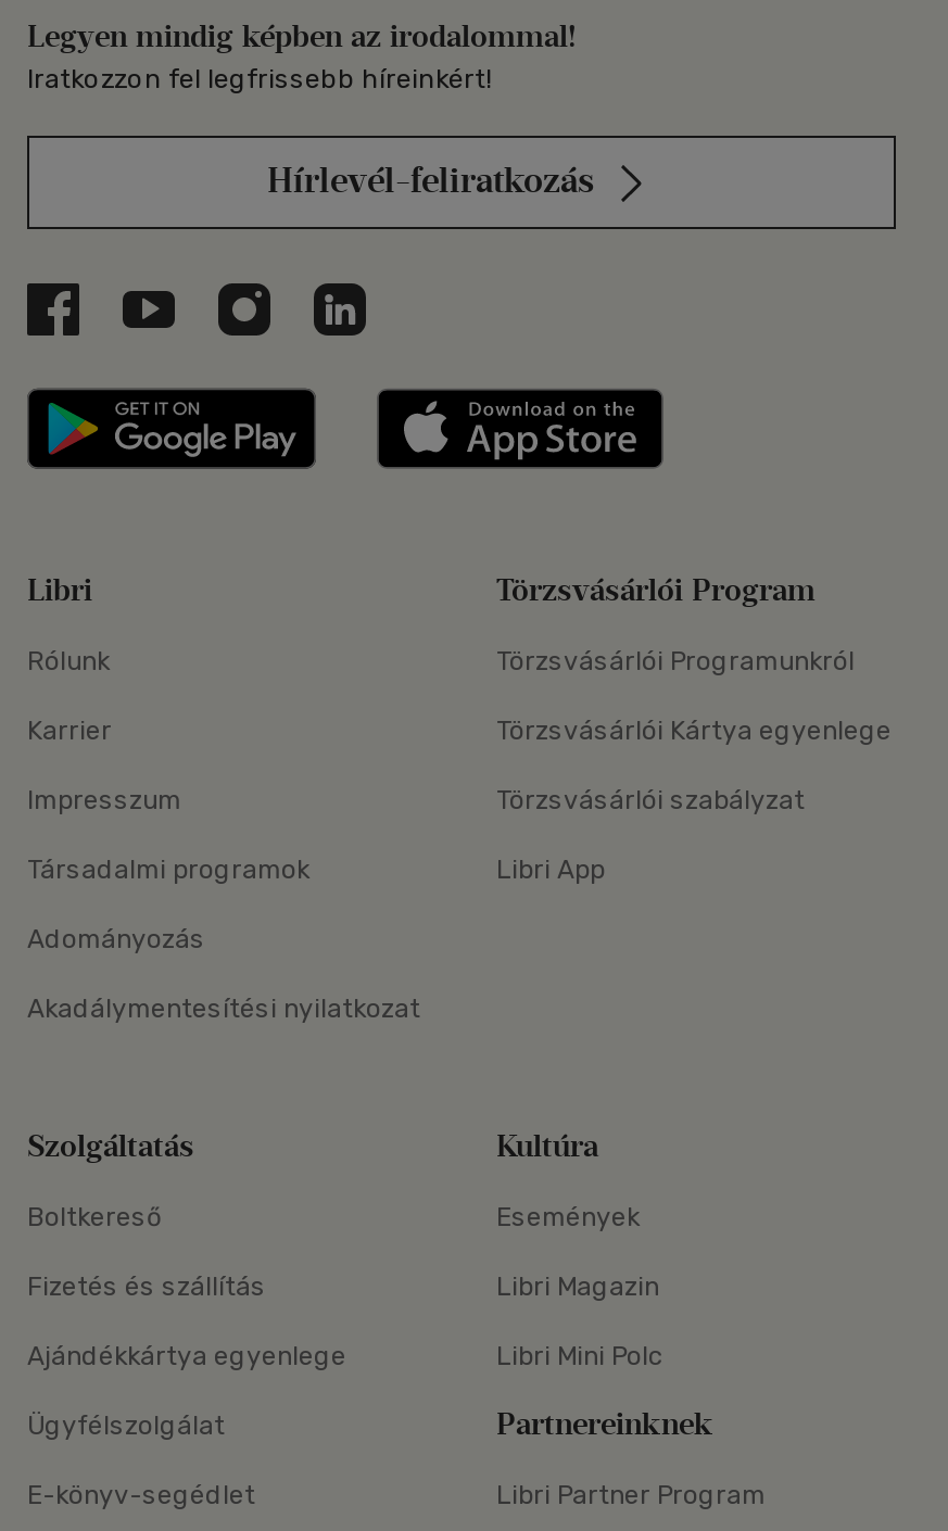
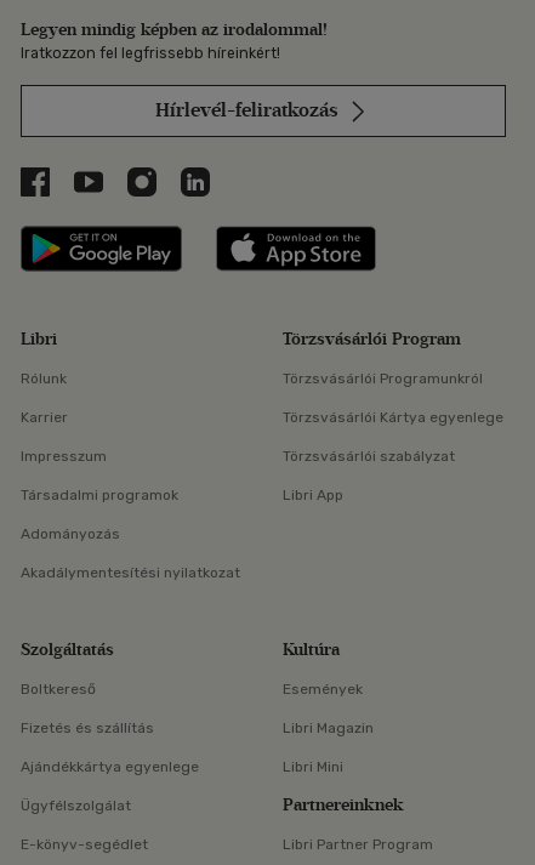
- Libri Mini Polc
+ Libri Mini
